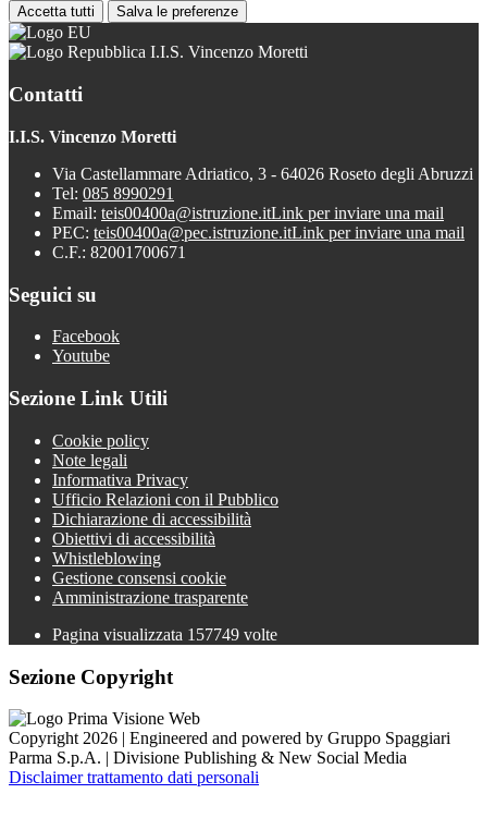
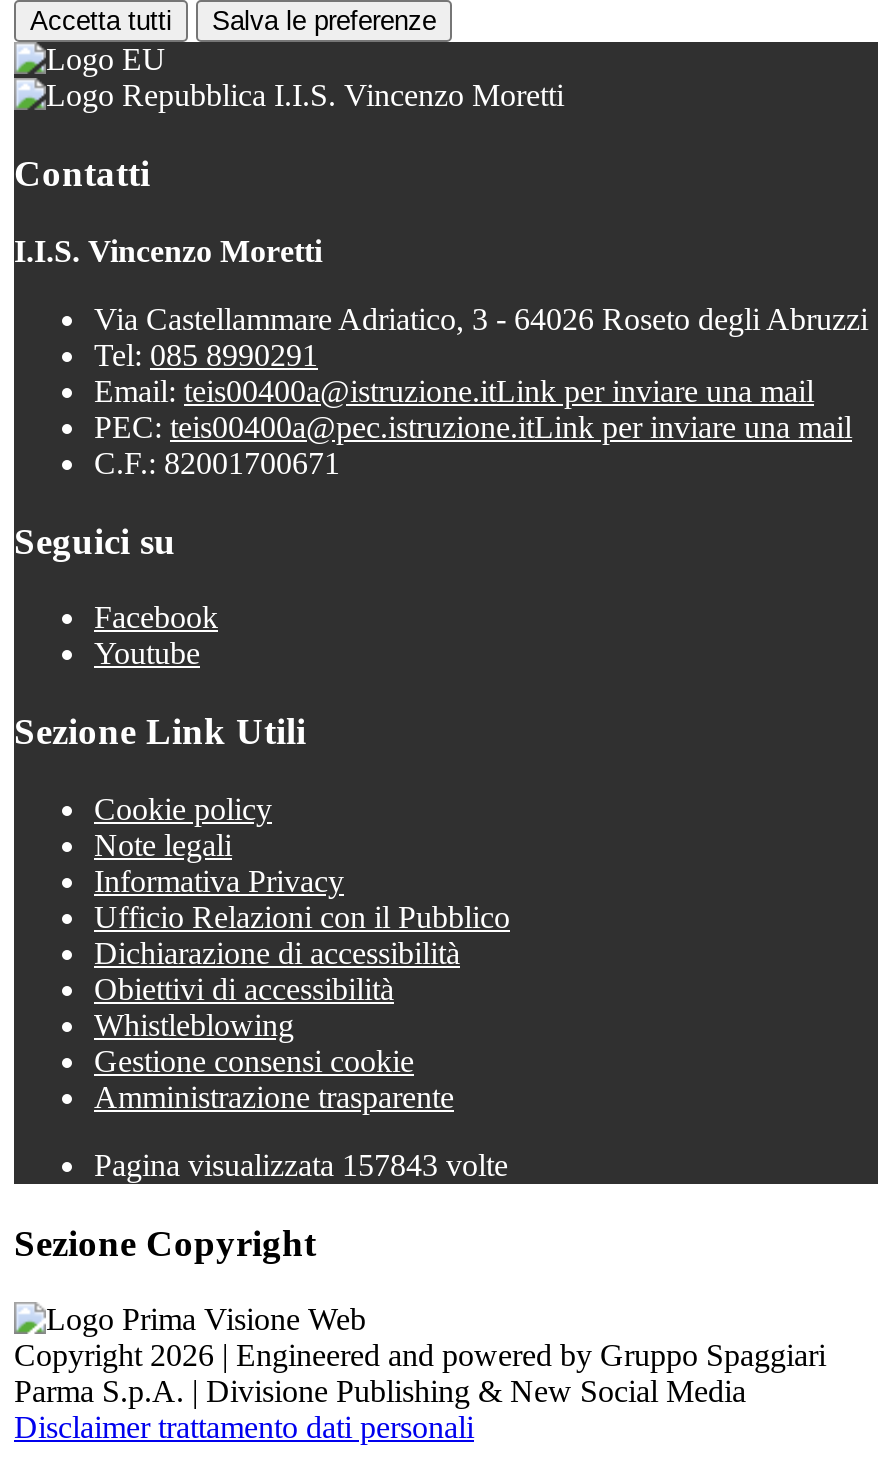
- Pagina visualizzata 157749 volte
+ Pagina visualizzata 157843 volte
